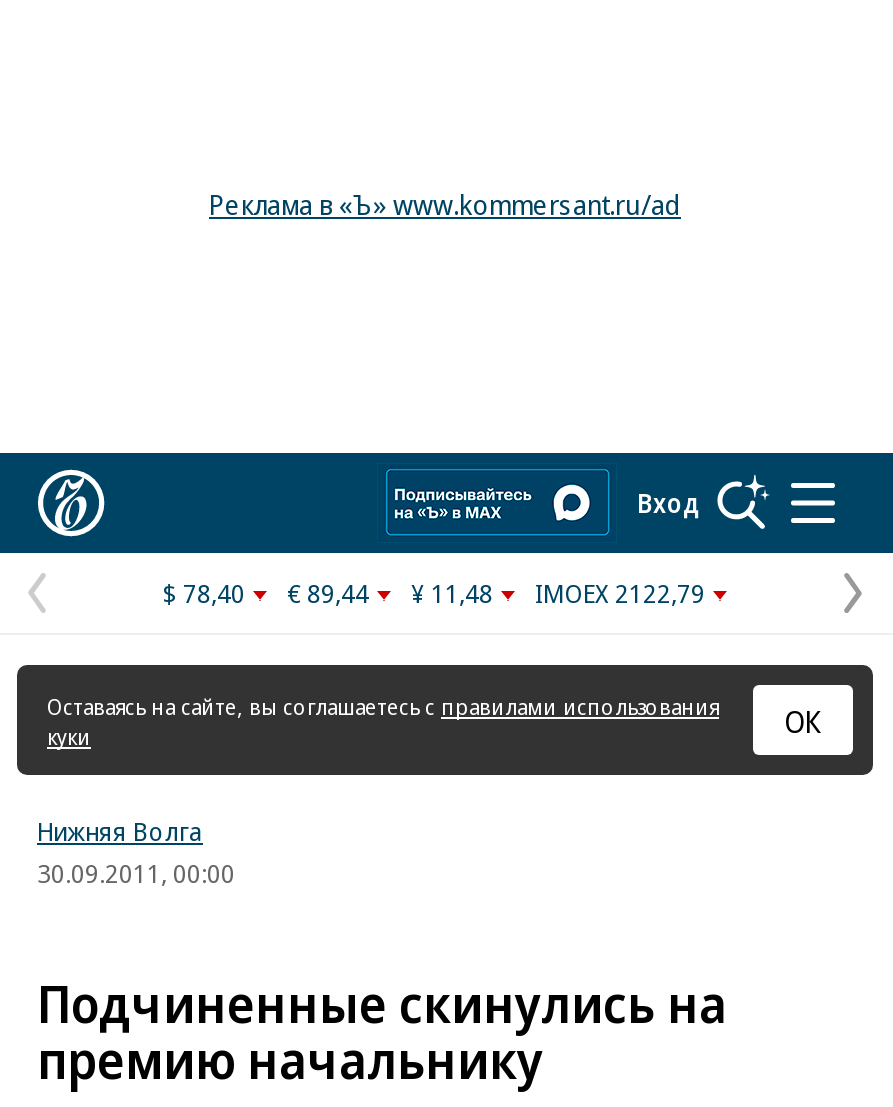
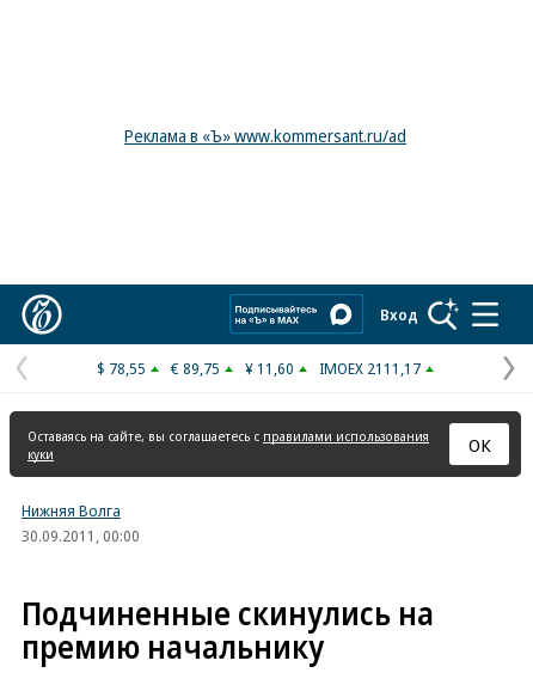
- $ 78,40
+ $ 78,55

- € 89,44
+ € 89,75

- ¥ 11,48
+ ¥ 11,60

- IMOEX 2122,79
+ IMOEX 2111,17
